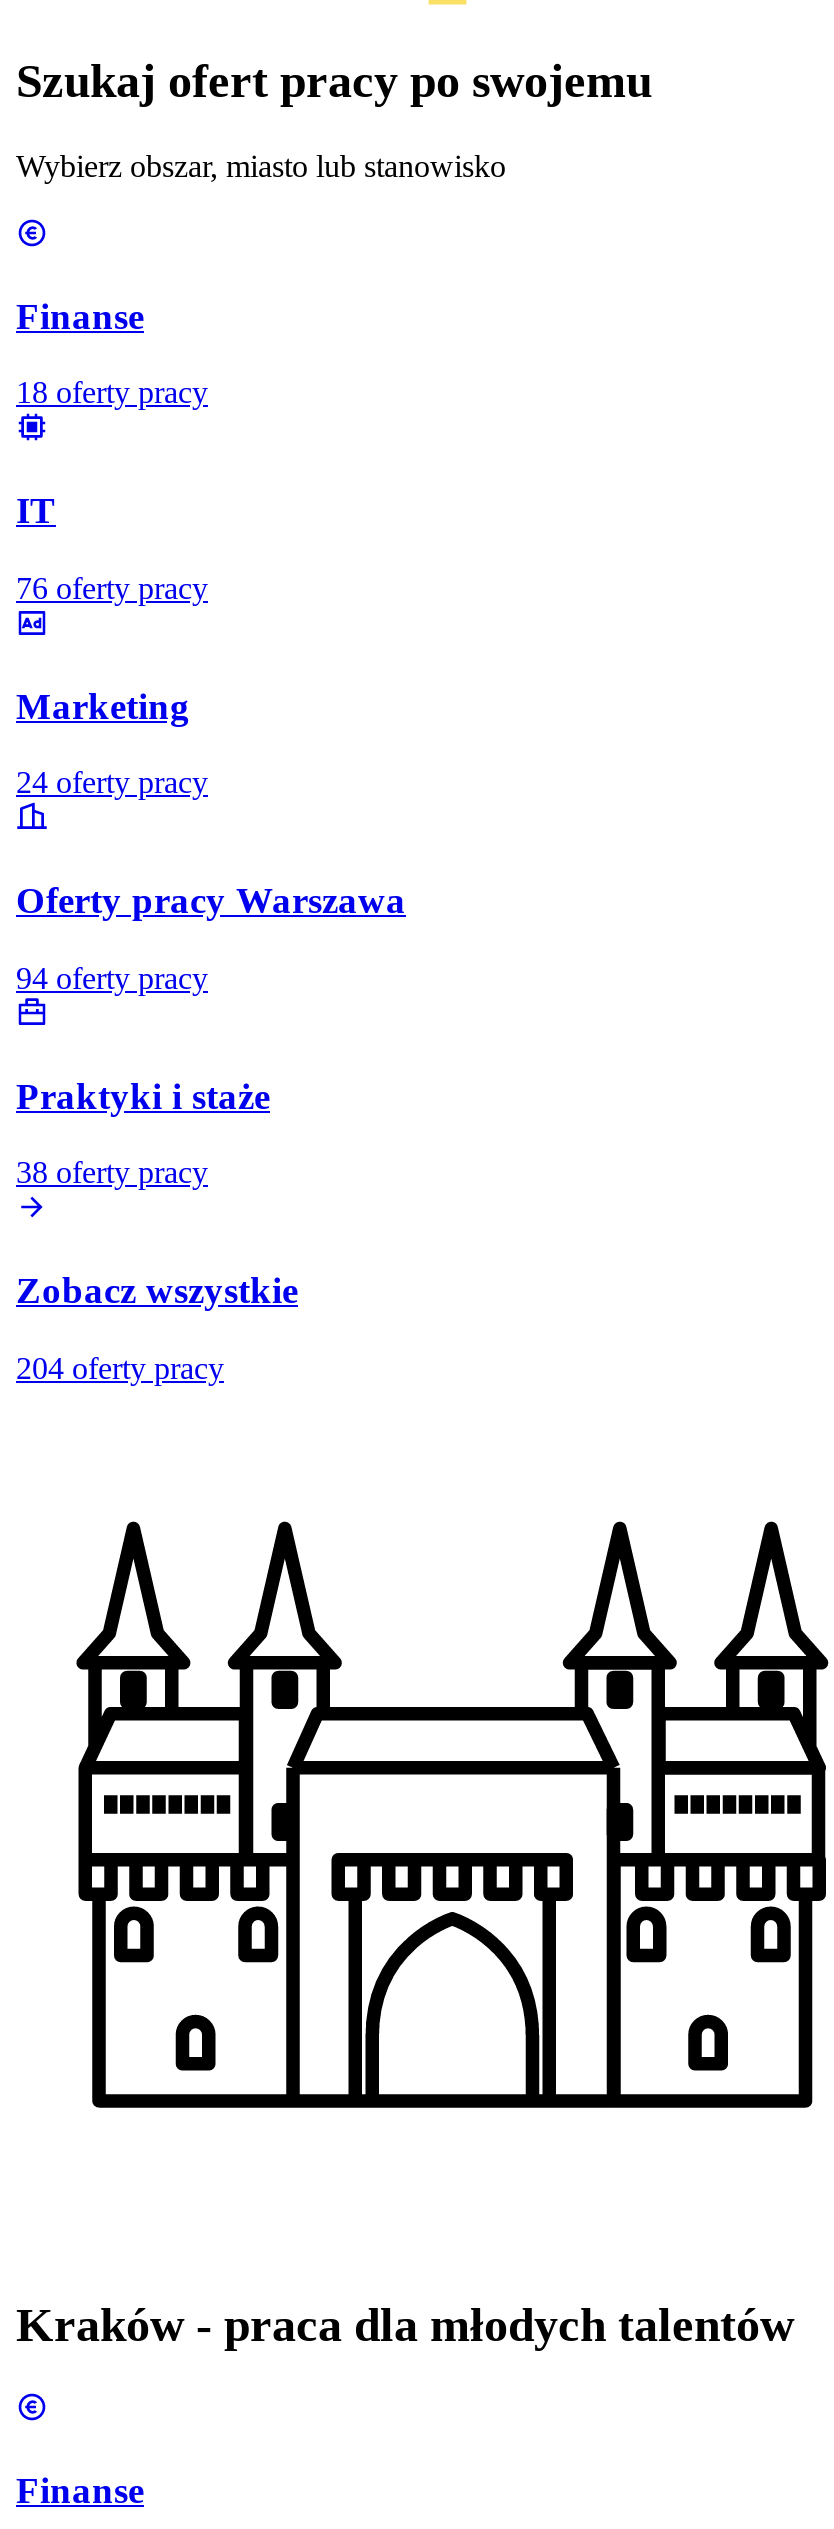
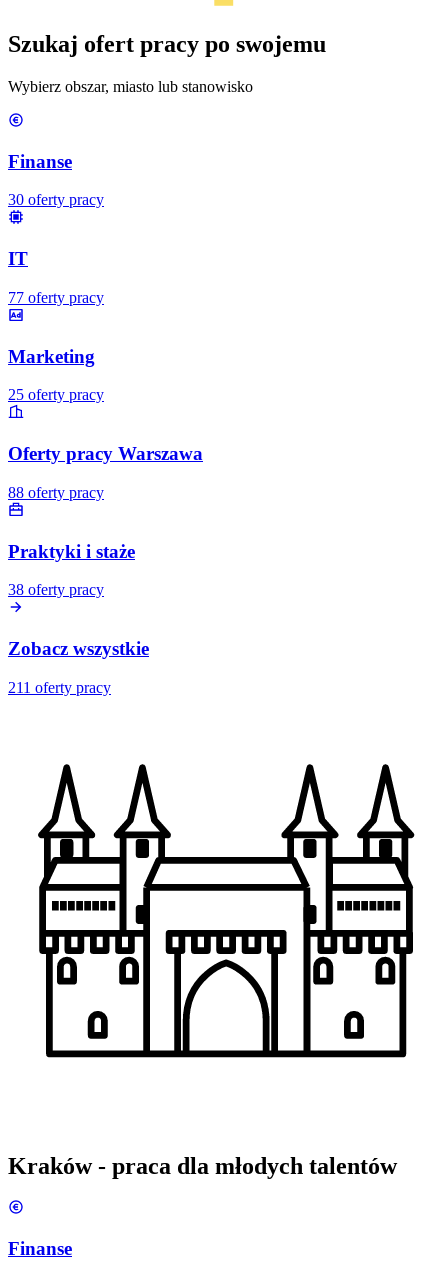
- 18 oferty pracy
+ 30 oferty pracy

- 76 oferty pracy
+ 77 oferty pracy

- 24 oferty pracy
+ 25 oferty pracy

- 94 oferty pracy
+ 88 oferty pracy

- 204 oferty pracy
+ 211 oferty pracy
